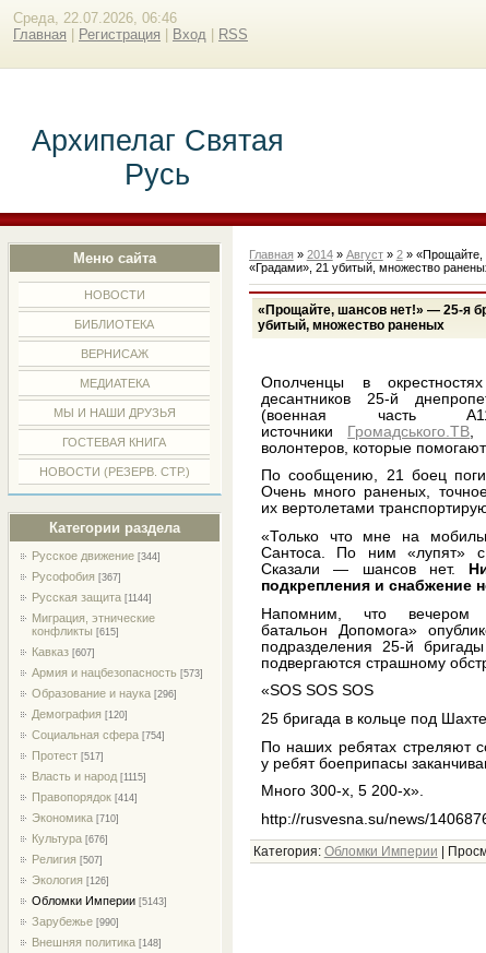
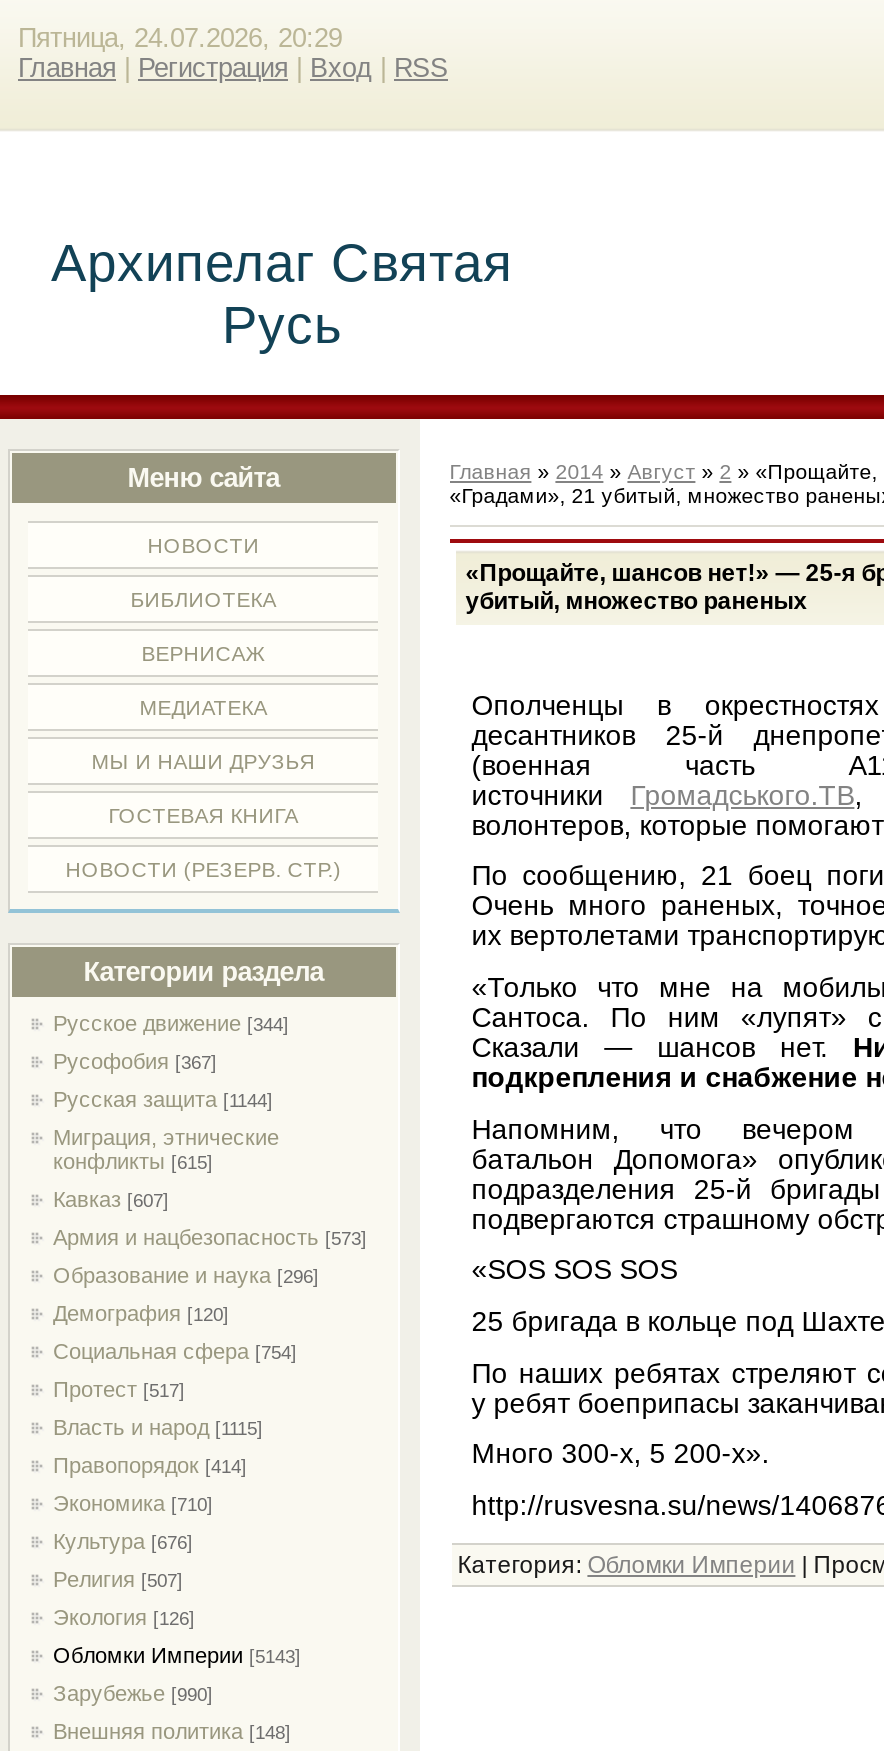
- Среда, 22.07.2026, 06:46
+ Пятница, 24.07.2026, 20:29
